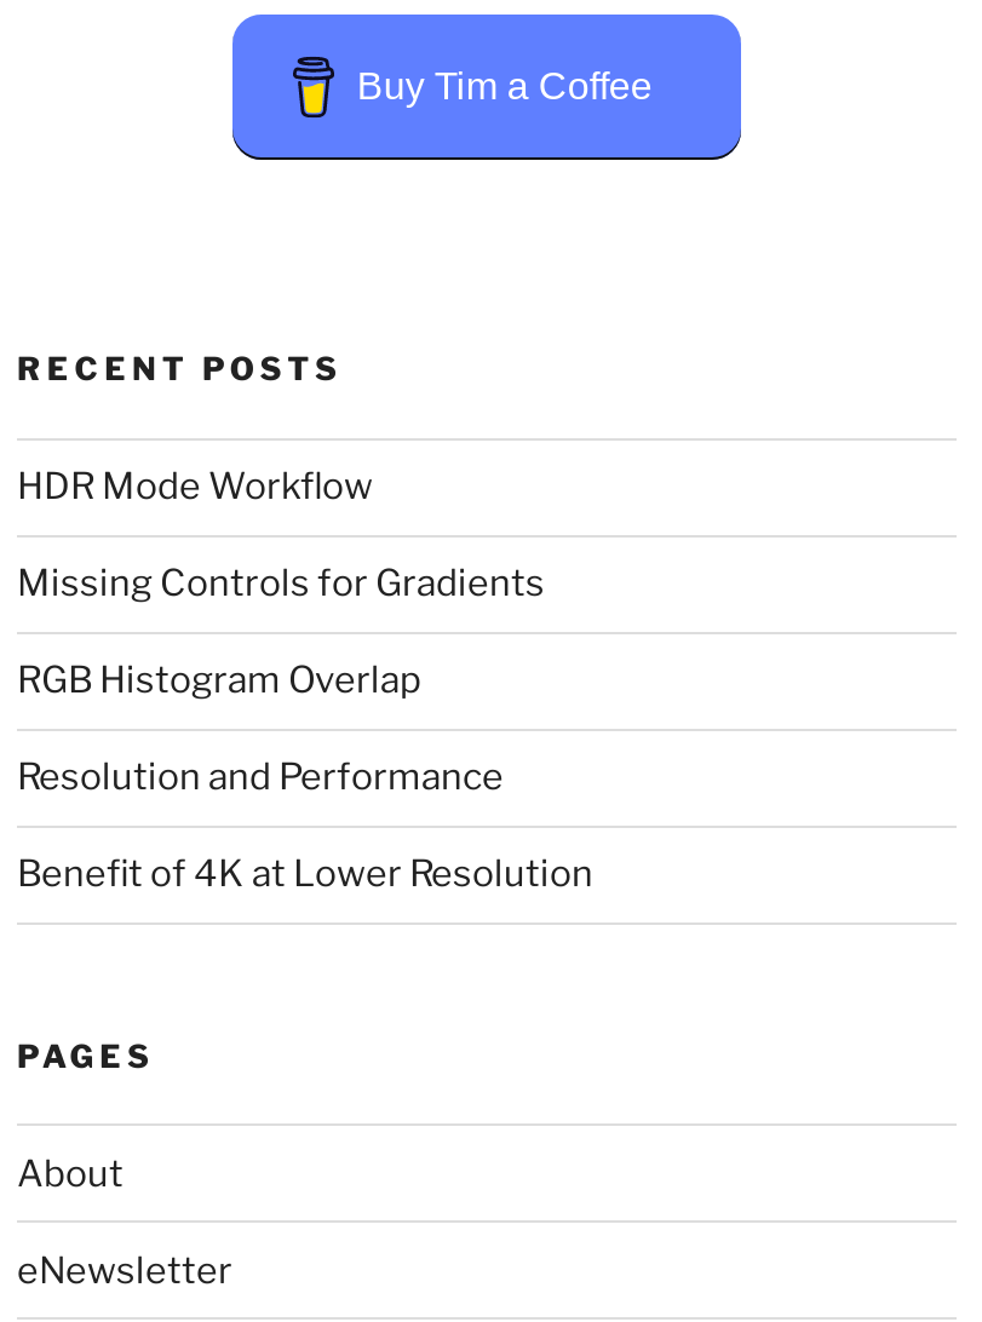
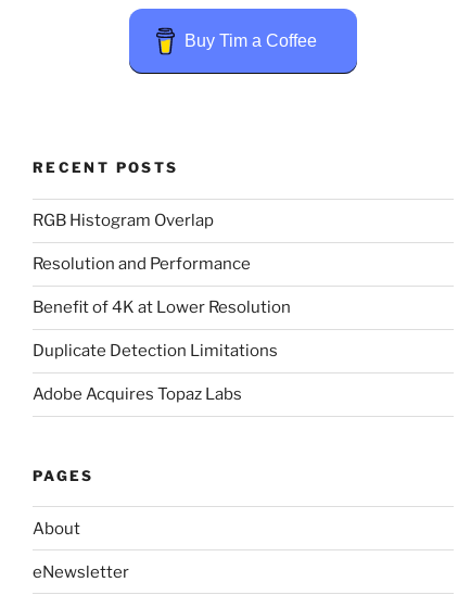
- HDR Mode Workflow
- Missing Controls for Gradients

moved up: RGB Histogram Overlap | Resolution and Performance | Benefit of 4K at Lower Resolution

+ Duplicate Detection Limitations
+ Adobe Acquires Topaz Labs
